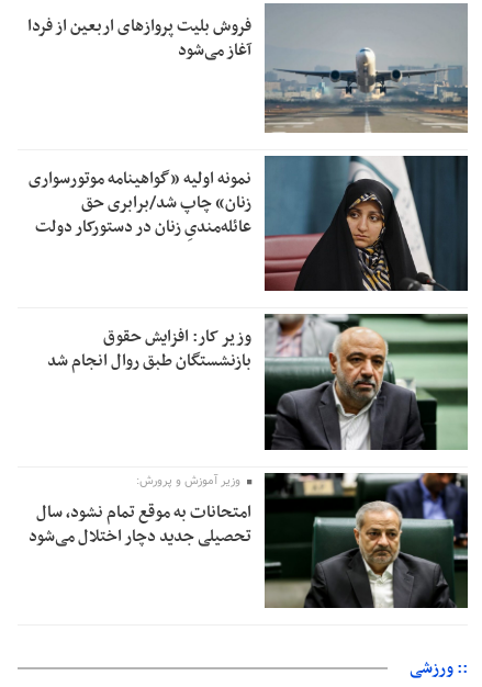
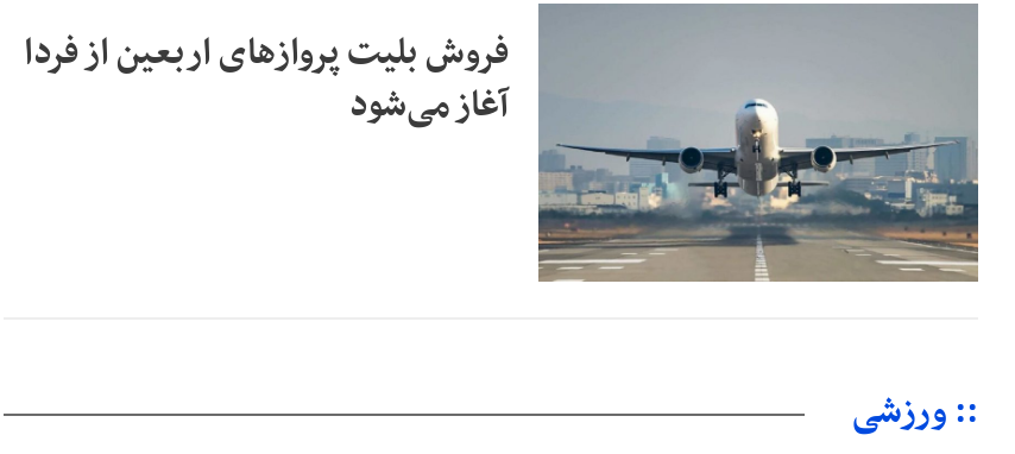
- [image]
- نمونه اولیه «گواهینامه موتورسواری
- زنان» چاپ شد/برابری حق
- عائله‌مندیِ زنان در دستورکار دولت

- [image]
- وزیر کار: افزایش حقوق
- بازنشستگان طبق روال انجام شد

- [image]
- وزیر آموزش و پرورش:
- امتحانات به موقع تمام نشود، سال
- تحصیلی جدید دچار اختلال می‌شود
